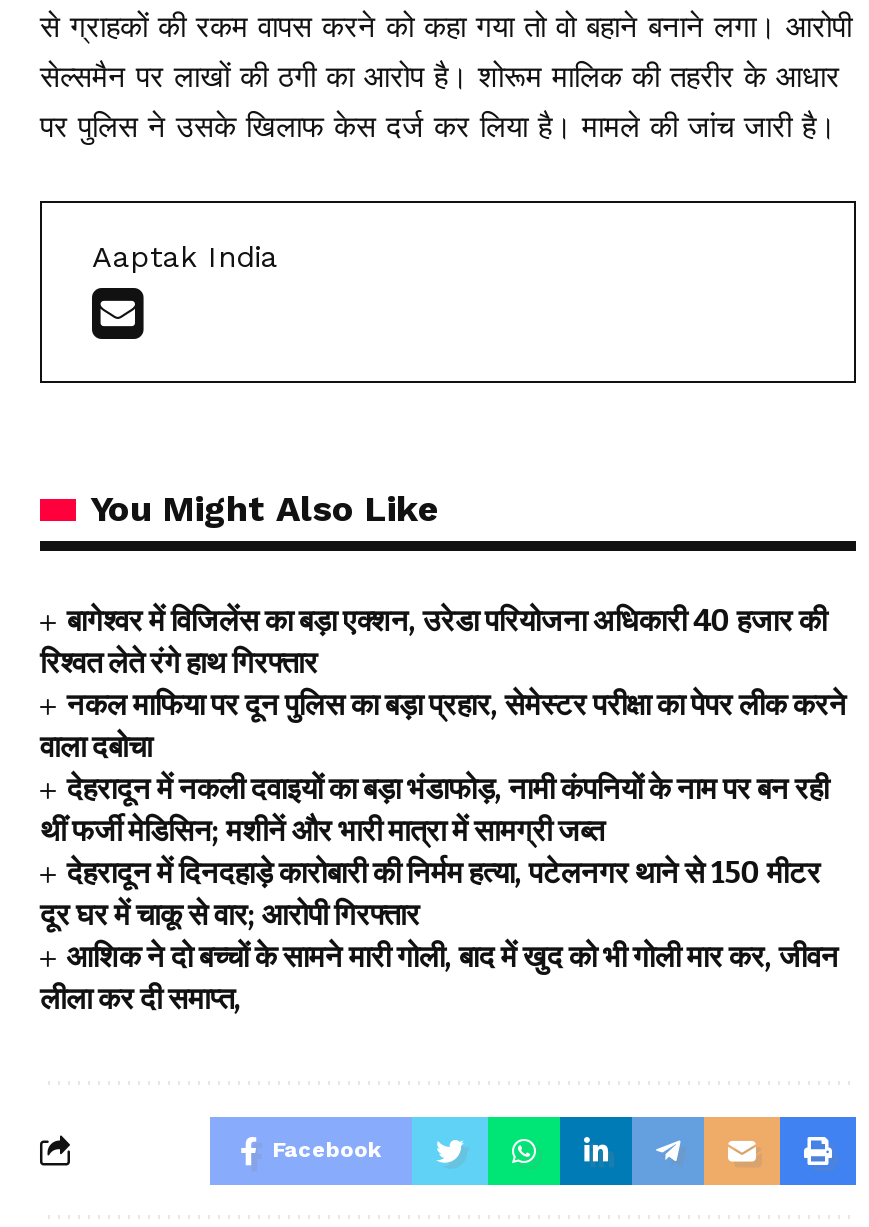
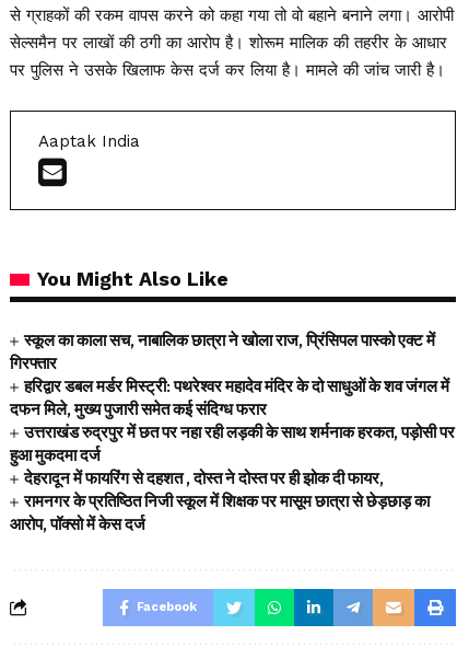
- बागेश्वर में विजिलेंस का बड़ा एक्शन, उरेडा परियोजना अधिकारी 40 हजार की
- रिश्वत लेते रंगे हाथ गिरफ्तार
- नकल माफिया पर दून पुलिस का बड़ा प्रहार, सेमेस्टर परीक्षा का पेपर लीक करने
- वाला दबोचा
- देहरादून में नकली दवाइयों का बड़ा भंडाफोड़, नामी कंपनियों के नाम पर बन रही
- थीं फर्जी मेडिसिन; मशीनें और भारी मात्रा में सामग्री जब्त
- देहरादून में दिनदहाड़े कारोबारी की निर्मम हत्या, पटेलनगर थाने से 150 मीटर
- दूर घर में चाकू से वार; आरोपी गिरफ्तार
- आशिक ने दो बच्चों के सामने मारी गोली, बाद में खुद को भी गोली मार कर, जीवन
- लीला कर दी समाप्त,
+ स्कूल का काला सच, नाबालिक छात्रा ने खोला राज, प्रिंसिपल पास्को एक्ट में
+ गिरफ्तार
+ हरिद्वार डबल मर्डर मिस्ट्री: पथरेश्वर महादेव मंदिर के दो साधुओं के शव जंगल में
+ दफन मिले, मुख्य पुजारी समेत कई संदिग्ध फरार
+ उत्तराखंड रुद्रपुर में छत पर नहा रही लड़की के साथ शर्मनाक हरकत, पड़ोसी पर
+ हुआ मुकदमा दर्ज
+ देहरादून में फायरिंग से दहशत , दोस्त ने दोस्त पर ही झोक दी फायर,
+ रामनगर के प्रतिष्ठित निजी स्कूल में शिक्षक पर मासूम छात्रा से छेड़छाड़ का
+ आरोप, पॉक्सो में केस दर्ज
